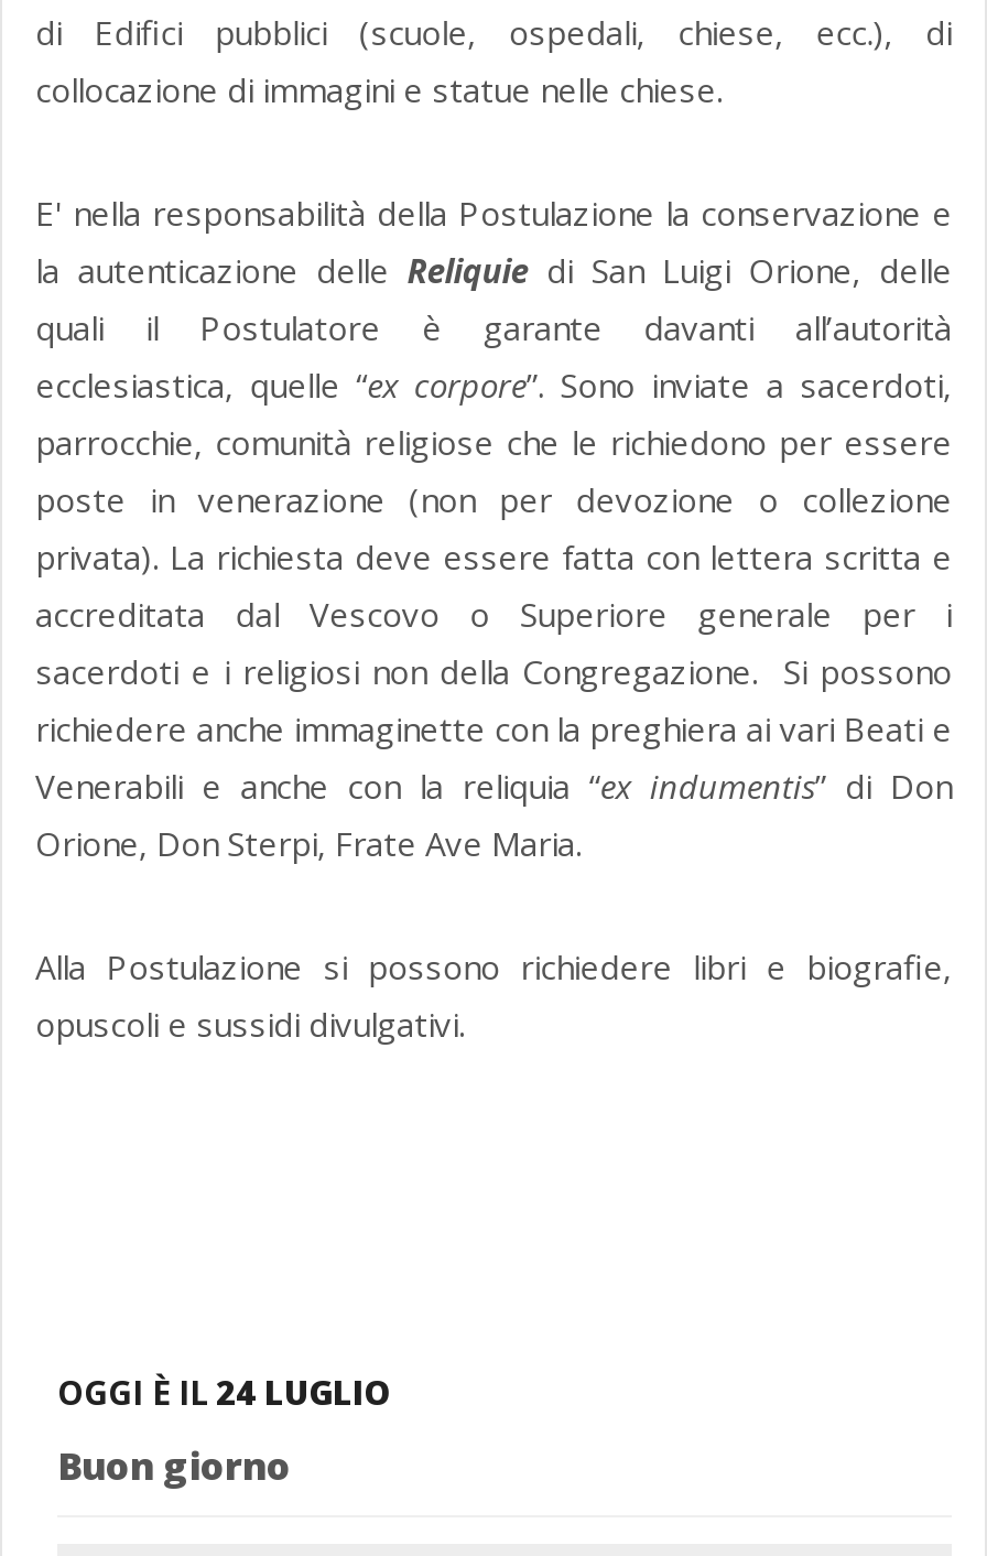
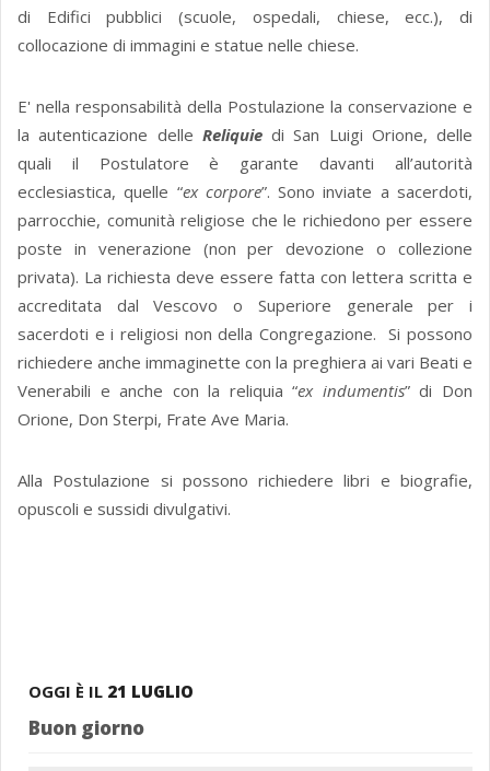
- OGGI È IL 24 LUGLIO
+ OGGI È IL 21 LUGLIO
